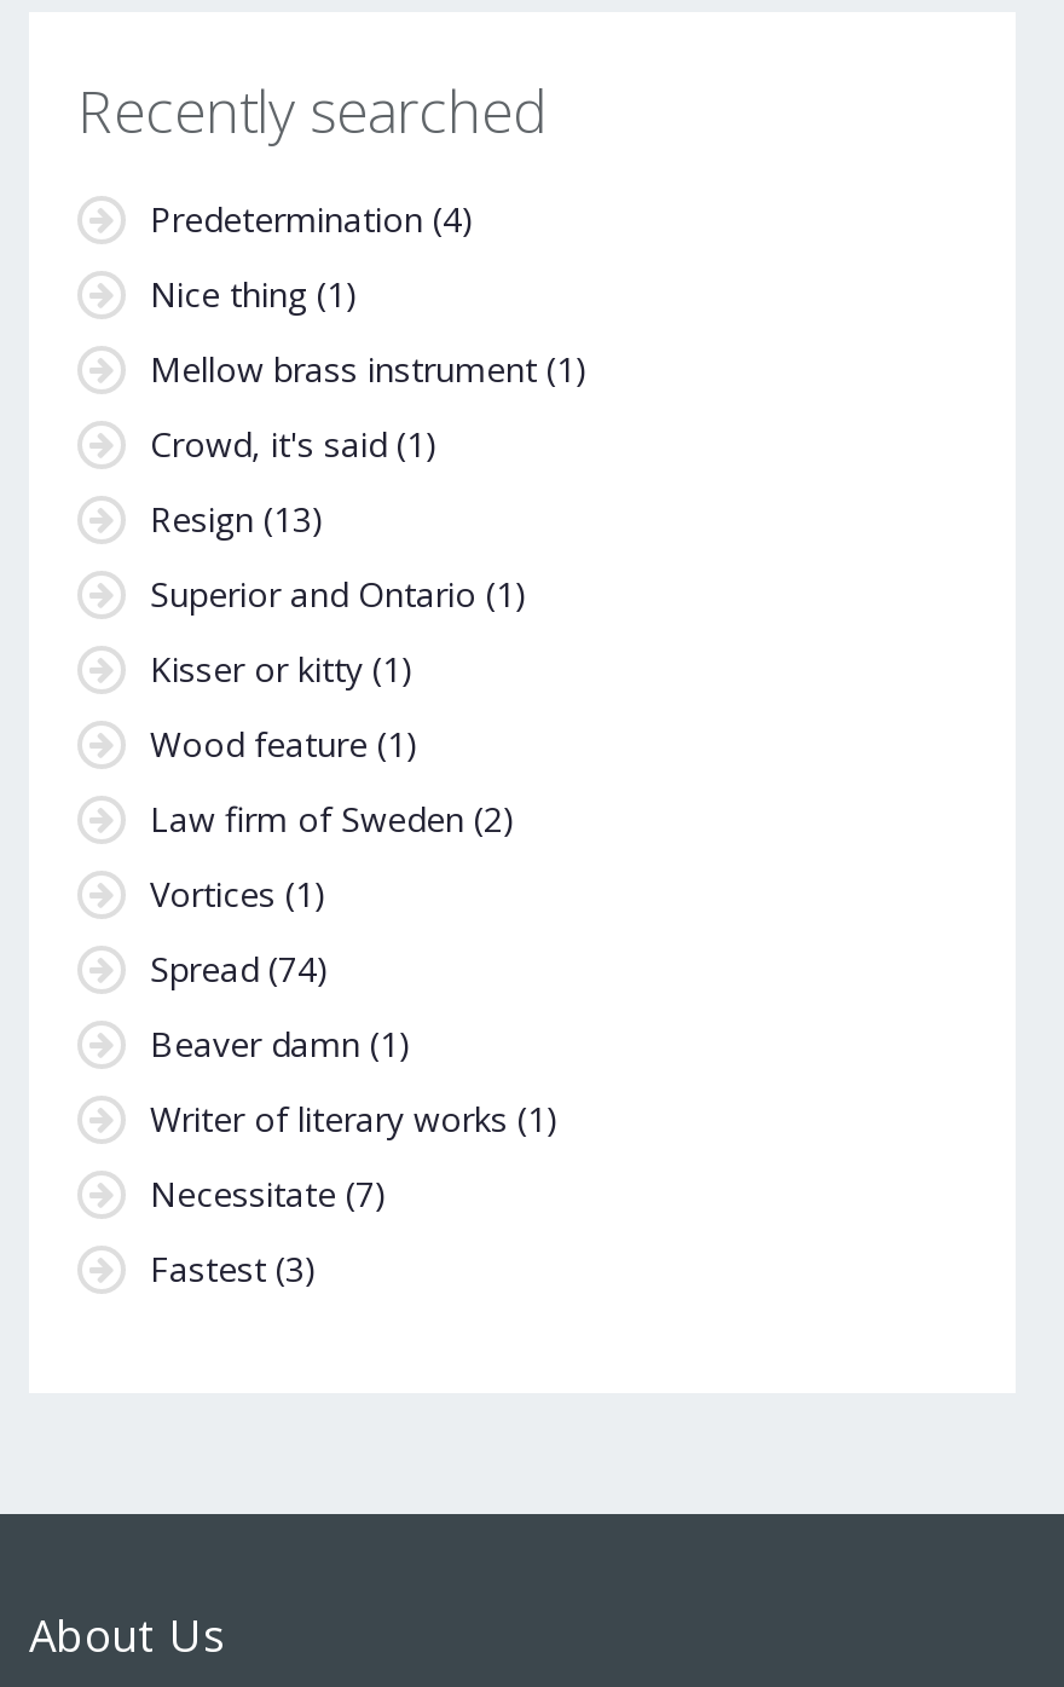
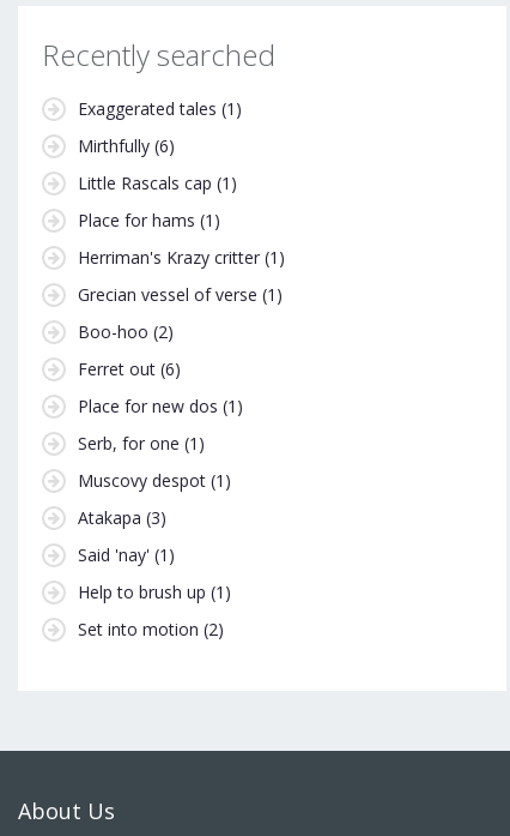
- Predetermination (4)
+ Exaggerated tales (1)

- Nice thing (1)
+ Mirthfully (6)

- Mellow brass instrument (1)
+ Little Rascals cap (1)

- Crowd, it's said (1)
+ Place for hams (1)

- Resign (13)
+ Herriman's Krazy critter (1)

- Superior and Ontario (1)
+ Grecian vessel of verse (1)

- Kisser or kitty (1)
+ Boo-hoo (2)

- Wood feature (1)
+ Ferret out (6)

- Law firm of Sweden (2)
+ Place for new dos (1)

- Vortices (1)
+ Serb, for one (1)

- Spread (74)
+ Muscovy despot (1)

- Beaver damn (1)
+ Atakapa (3)

- Writer of literary works (1)
+ Said 'nay' (1)

- Necessitate (7)
+ Help to brush up (1)

- Fastest (3)
+ Set into motion (2)
